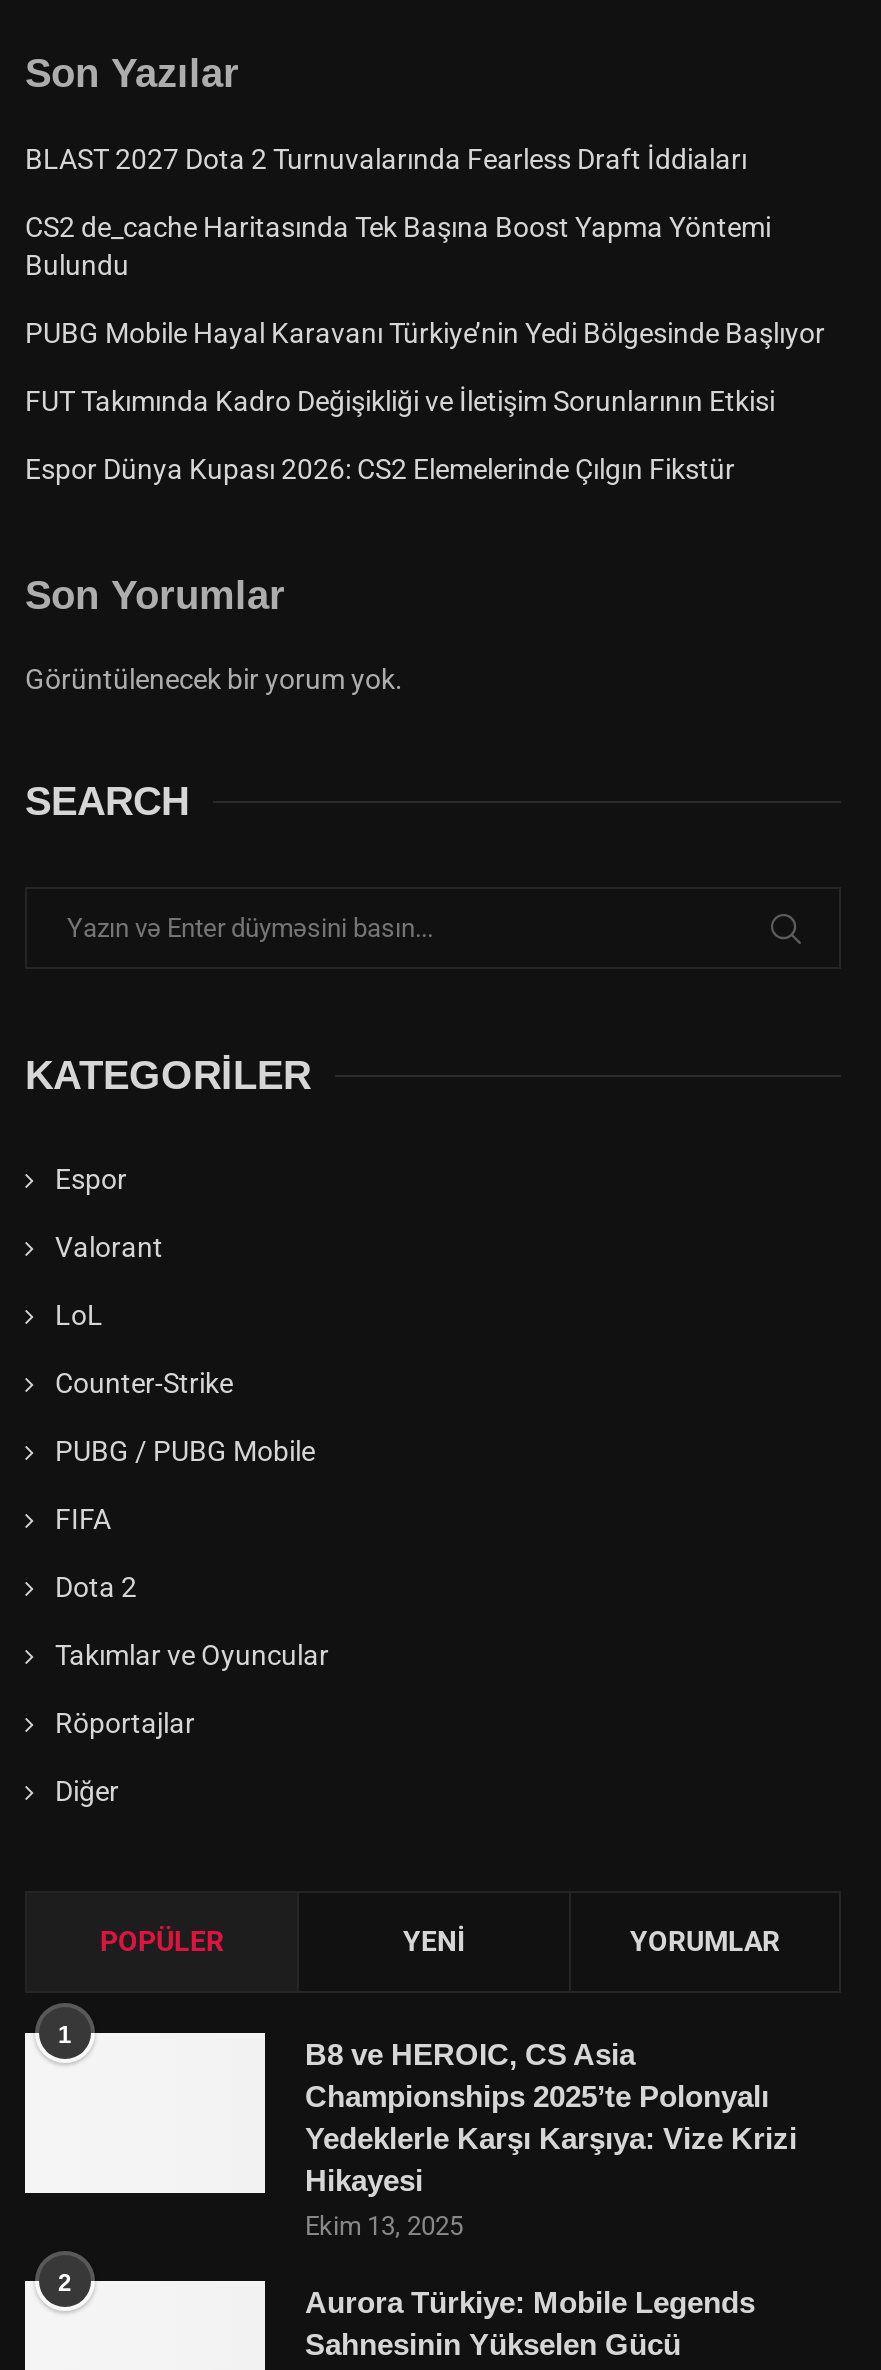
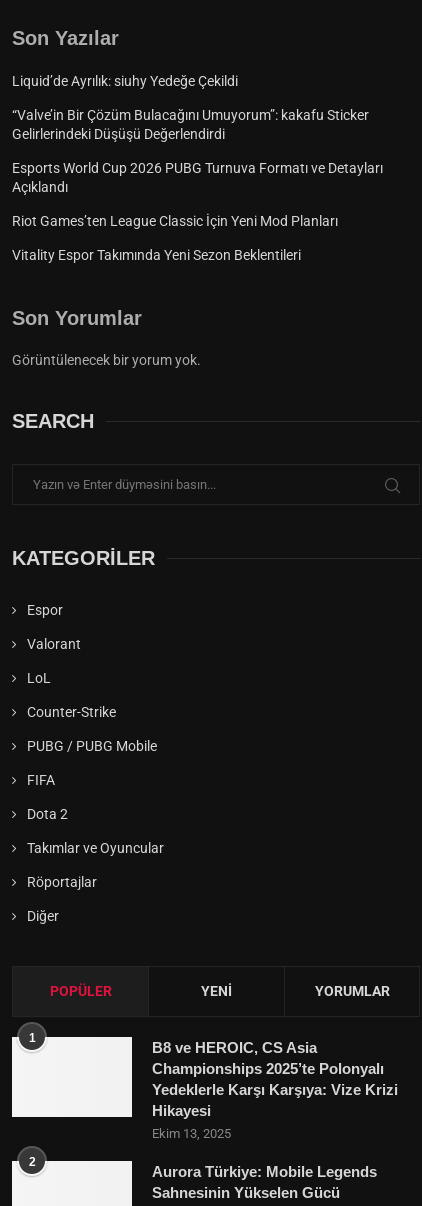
- BLAST 2027 Dota 2 Turnuvalarında Fearless Draft İddiaları
+ Liquid’de Ayrılık: siuhy Yedeğe Çekildi

- CS2 de_cache Haritasında Tek Başına Boost Yapma Yöntemi
- Bulundu
+ “Valve’in Bir Çözüm Bulacağını Umuyorum”: kakafu Sticker
+ Gelirlerindeki Düşüşü Değerlendirdi

- PUBG Mobile Hayal Karavanı Türkiye’nin Yedi Bölgesinde Başlıyor
+ Esports World Cup 2026 PUBG Turnuva Formatı ve Detayları
+ Açıklandı

- FUT Takımında Kadro Değişikliği ve İletişim Sorunlarının Etkisi
+ Riot Games’ten League Classic İçin Yeni Mod Planları

- Espor Dünya Kupası 2026: CS2 Elemelerinde Çılgın Fikstür
+ Vitality Espor Takımında Yeni Sezon Beklentileri
